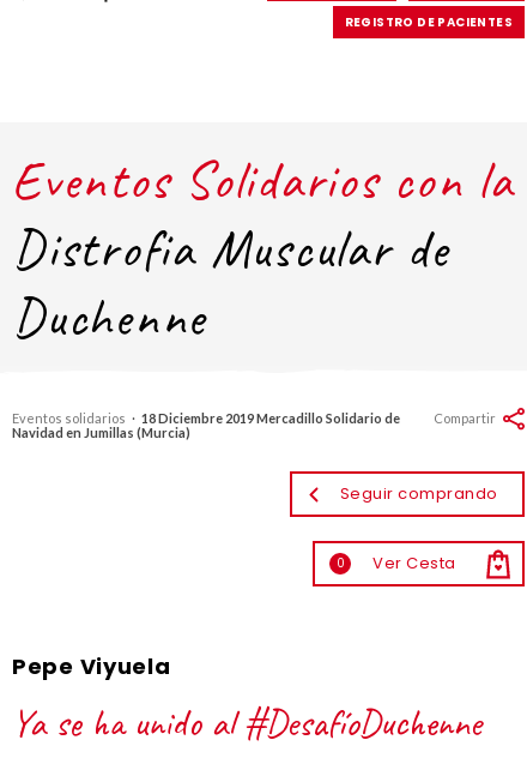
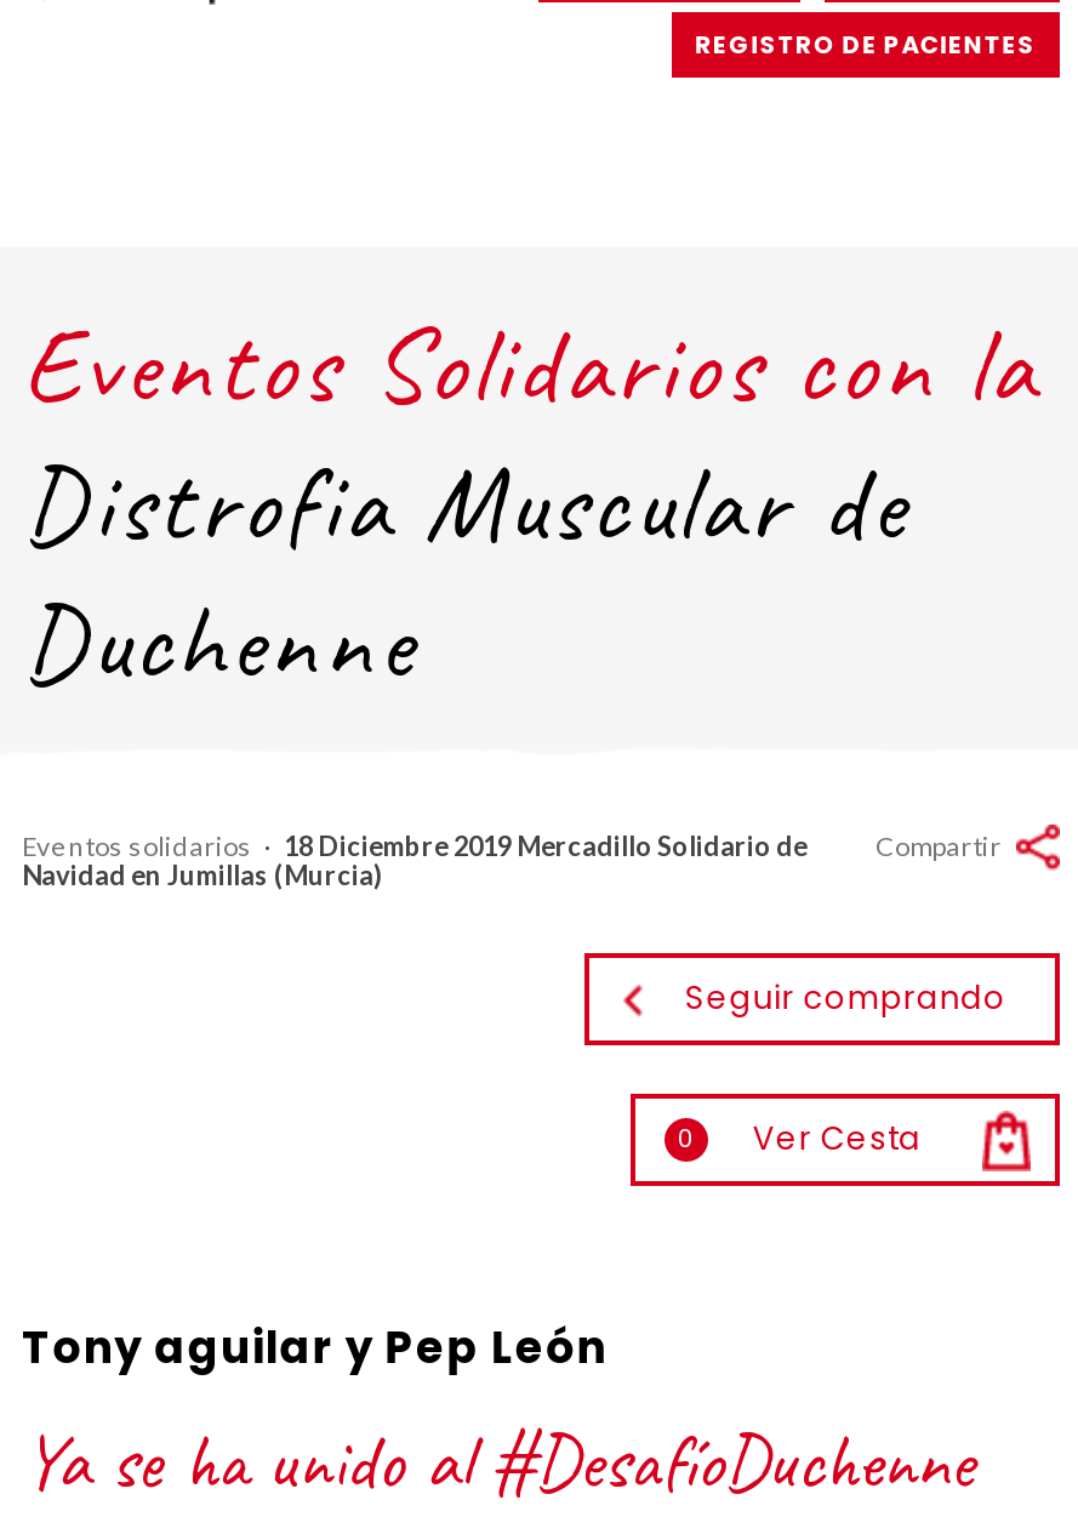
- Pepe Viyuela
+ Tony aguilar y Pep León
